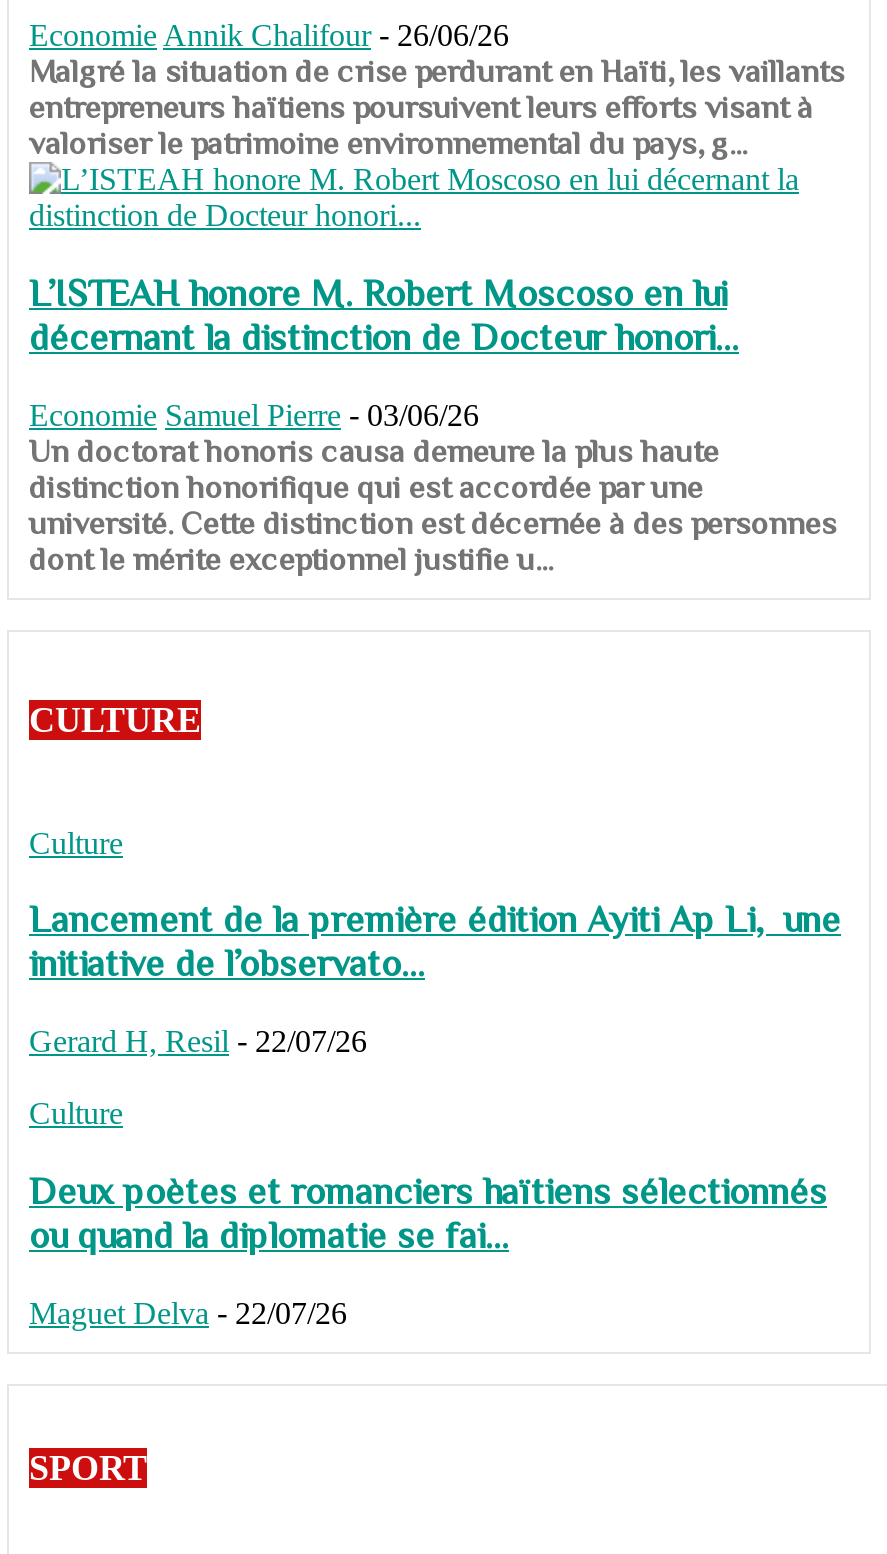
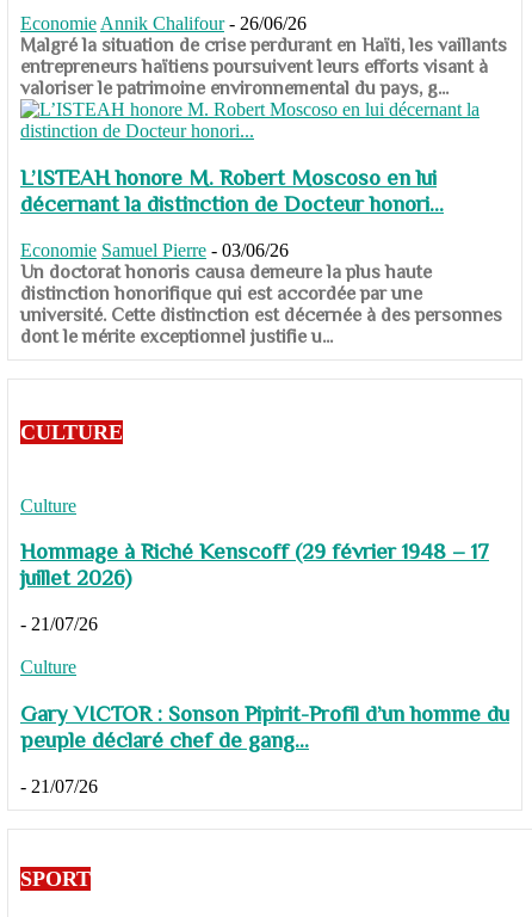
- Lancement de la première édition Ayiti Ap Li, une
- initiative de l’observato...
+ Hommage à Riché Kenscoff (29 février 1948 – 17
+ juillet 2026)

- Gerard H, Resil - 22/07/26
+ - 21/07/26

- Deux poètes et romanciers haïtiens sélectionnés
- ou quand la diplomatie se fai...
+ Gary VICTOR : Sonson Pipirit-Profil d’un homme du
+ peuple déclaré chef de gang...

- Maguet Delva - 22/07/26
+ - 21/07/26
